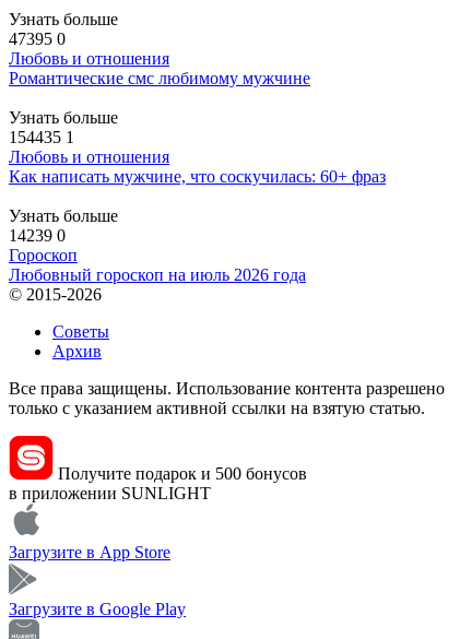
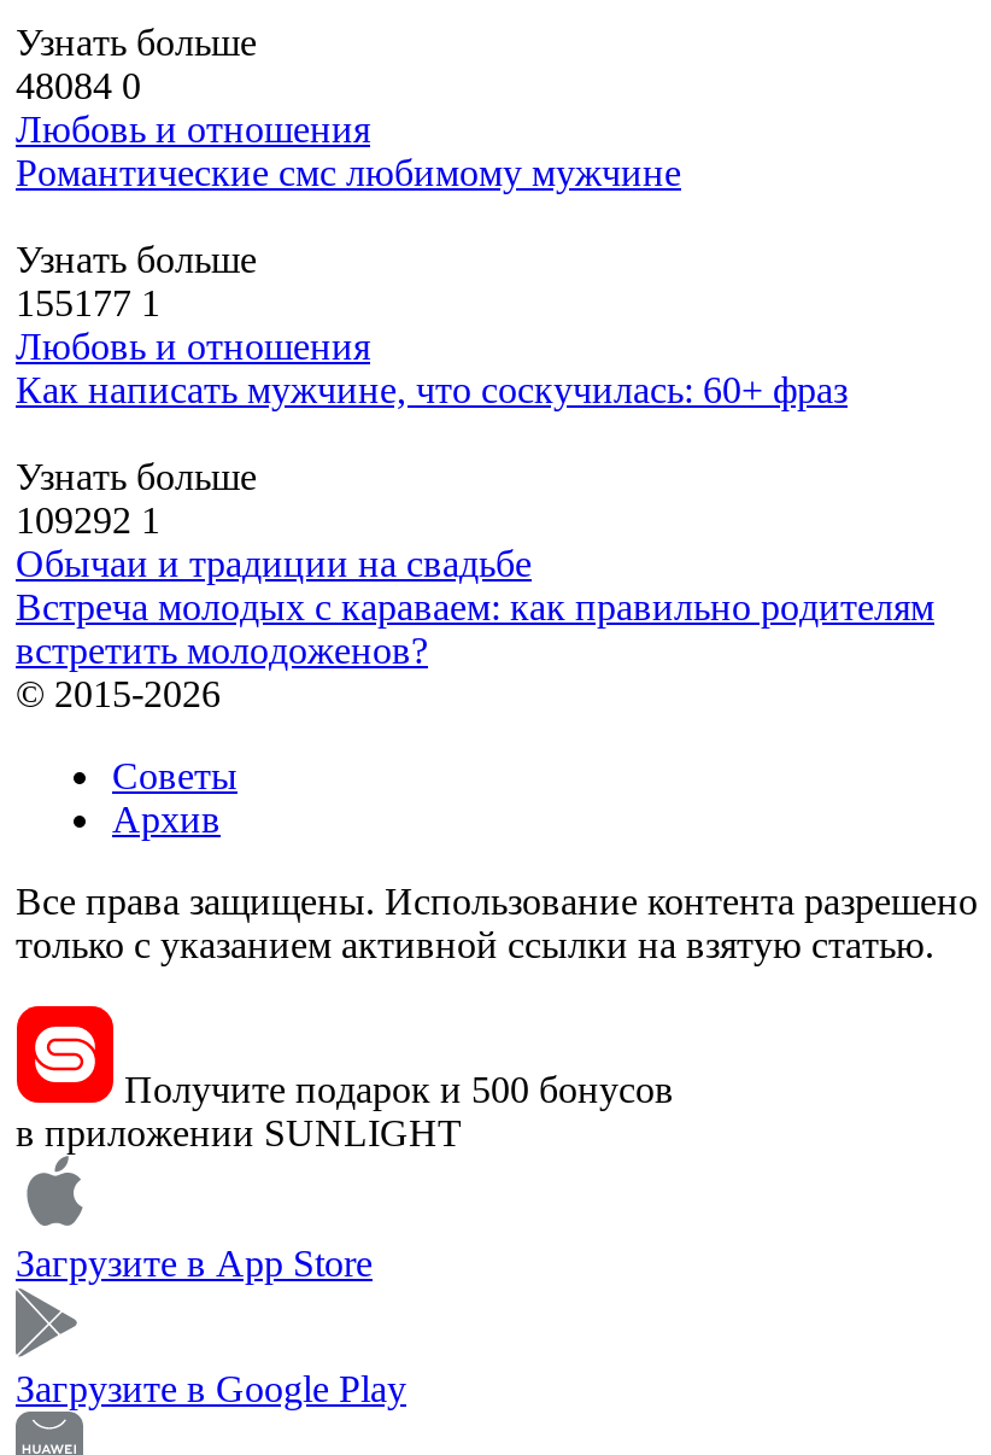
- 47395 0
+ 48084 0

- 154435 1
+ 155177 1

- 14239 0
- Гороскоп
- Любовный гороскоп на июль 2026 года
+ 109292 1
+ Обычаи и традиции на свадьбе
+ Встреча молодых с караваем: как правильно родителям
+ встретить молодоженов?
